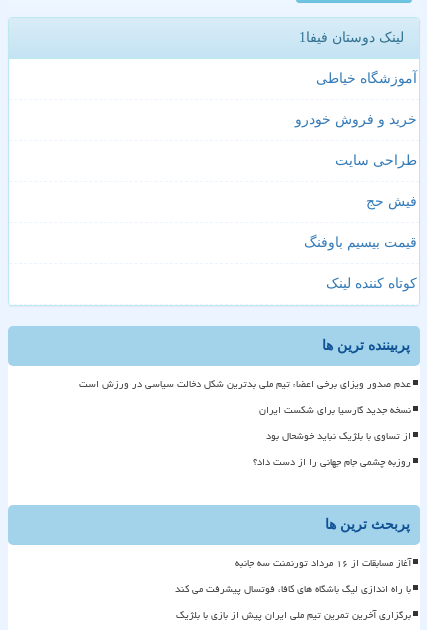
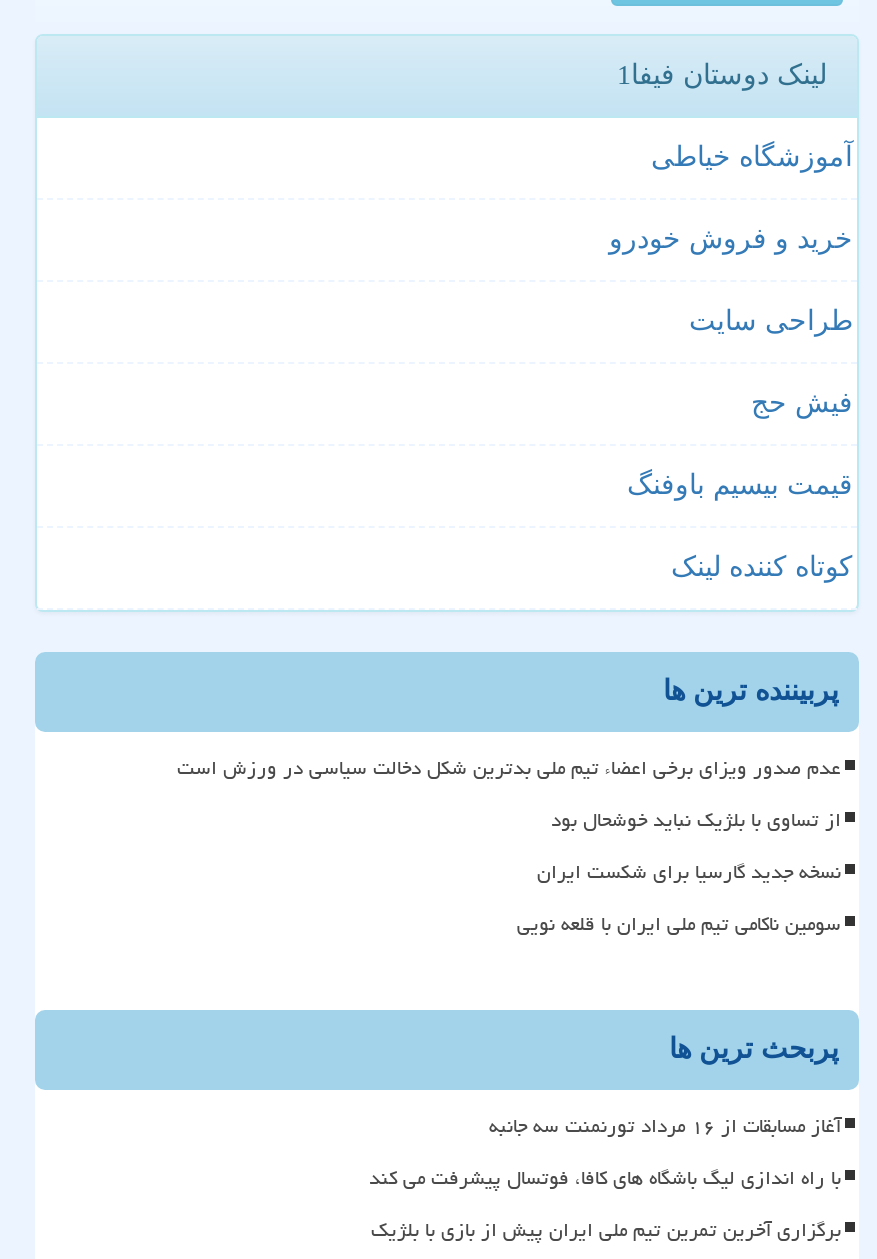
moved down: نسخه جدید گارسیا برای شکست ایران

moved up: از تساوی با بلژیک نباید خوشحال بود

- روزبه چشمی جام جهانی را از دست داد؟
+ سومین ناکامی تیم ملی ایران با قلعه نویی
